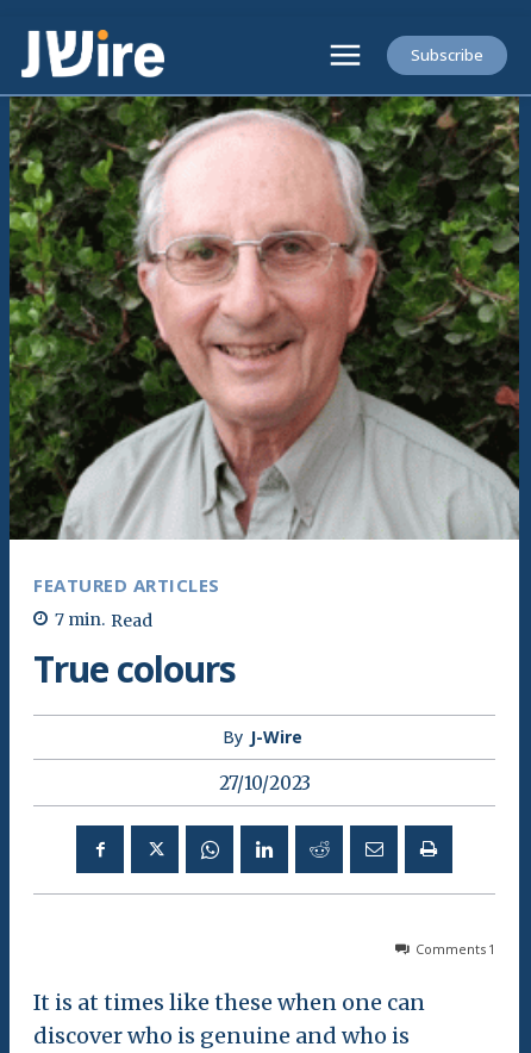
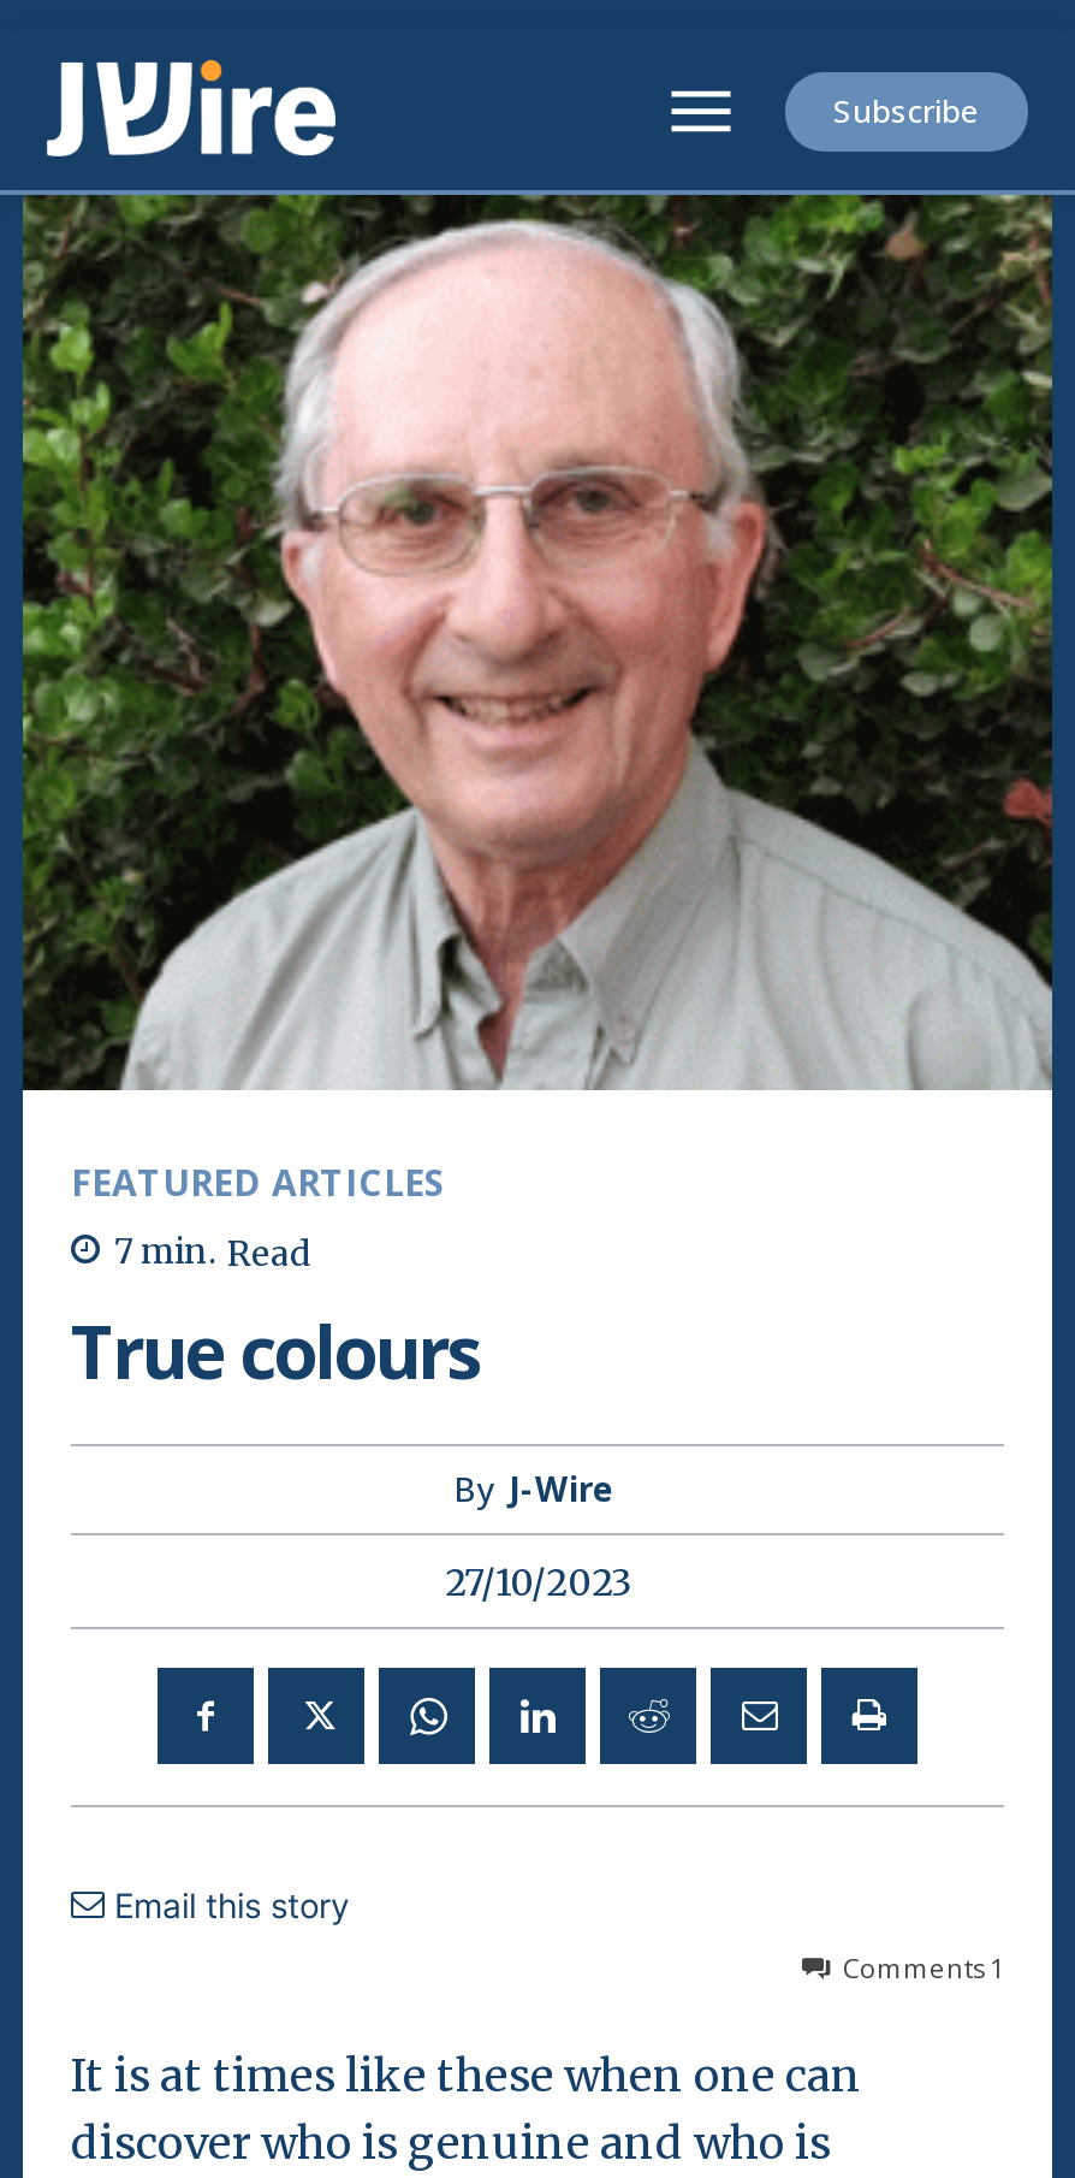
+ Email this story
